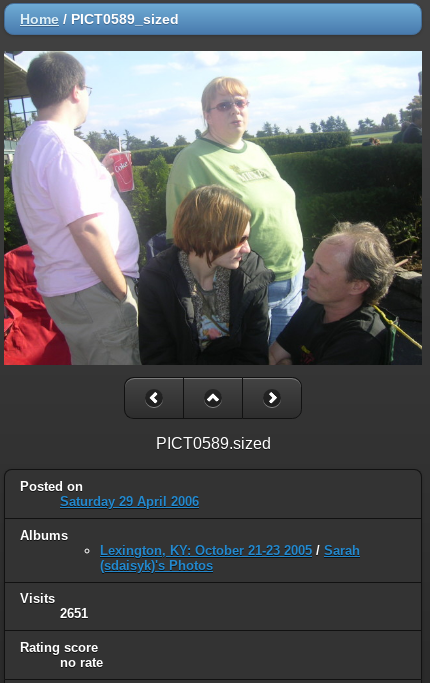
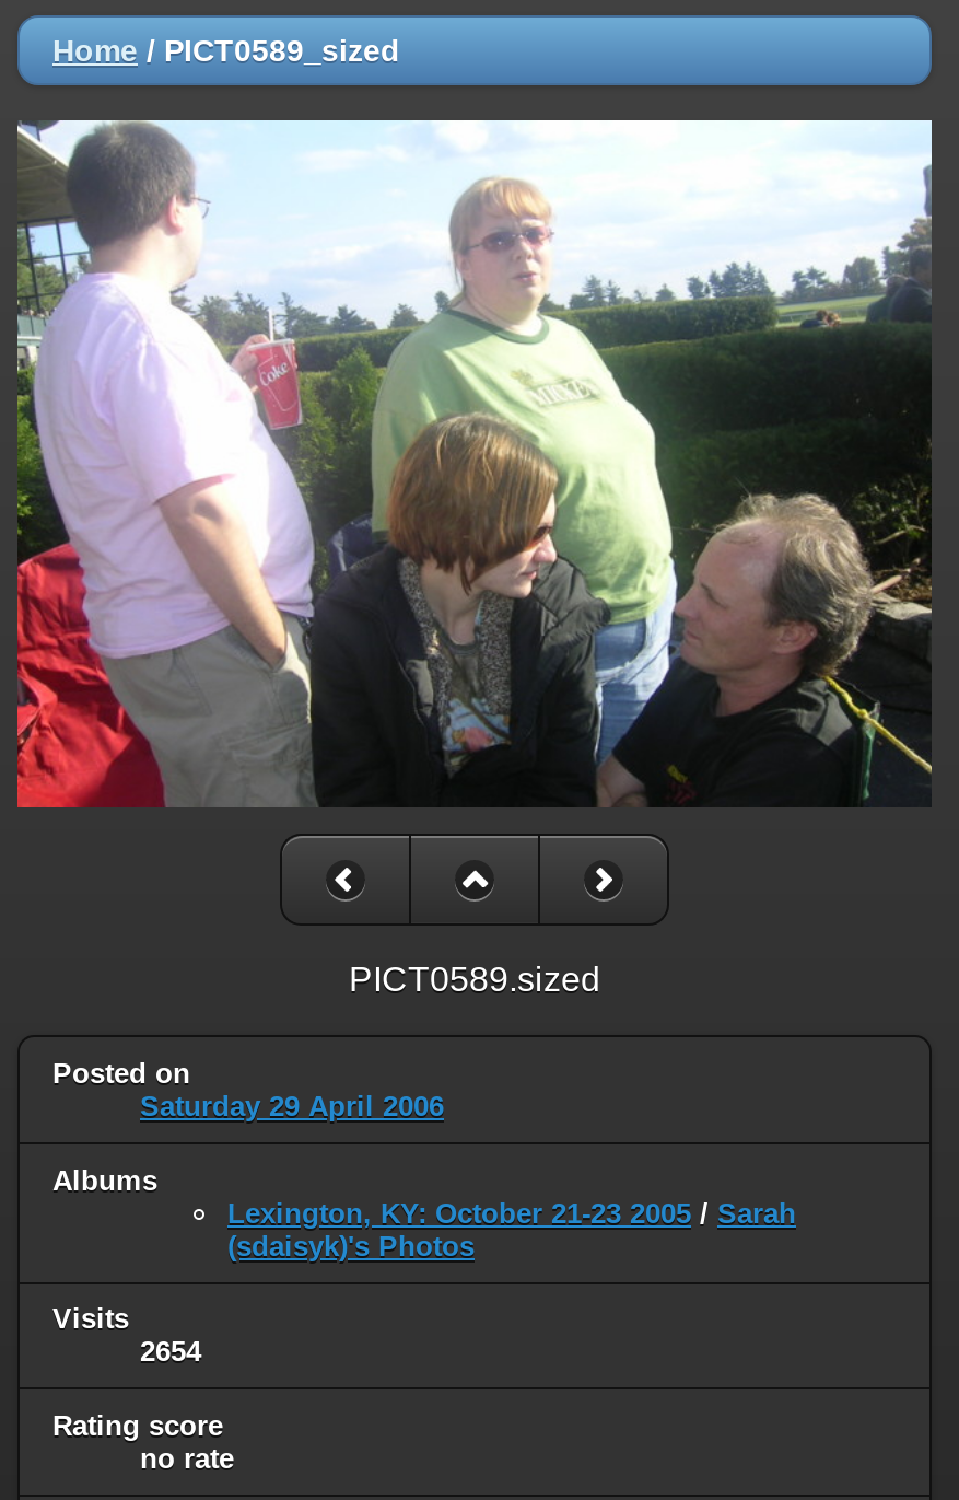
- 2651
+ 2654
